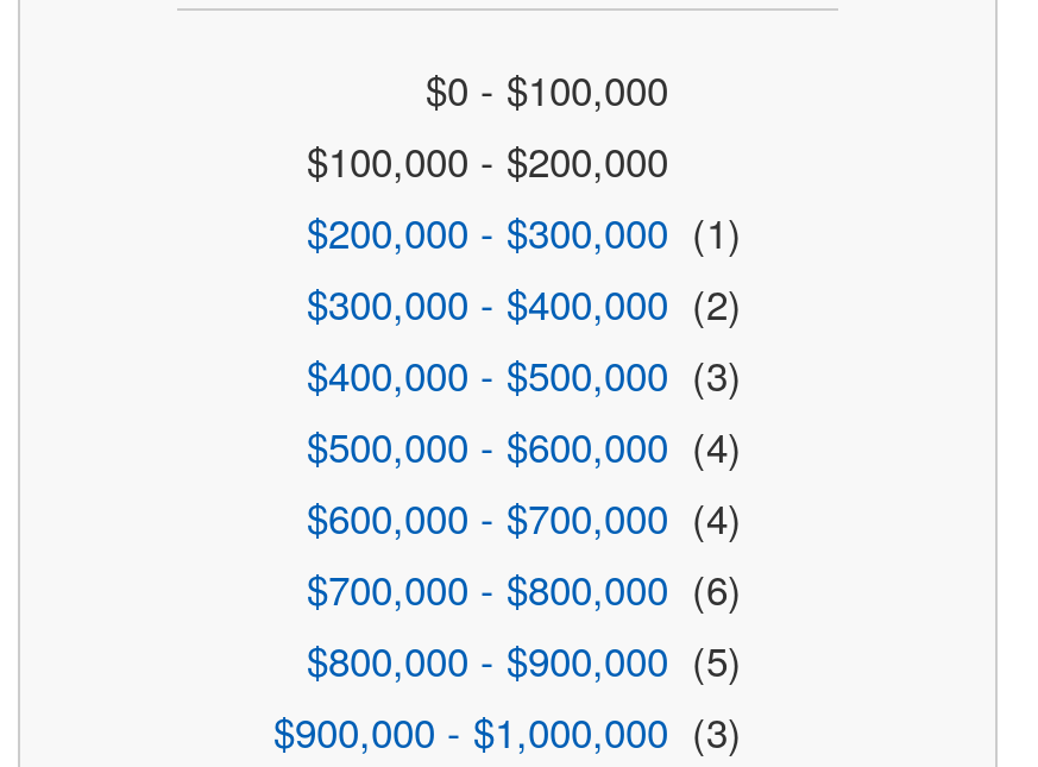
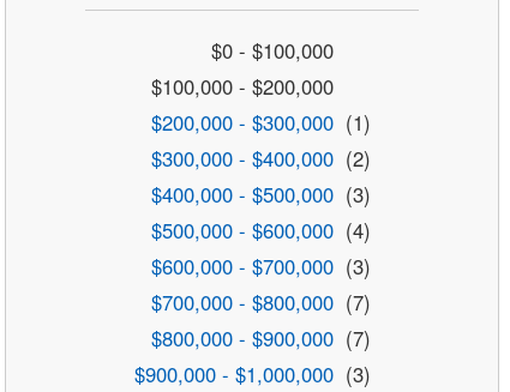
- $600,000 - $700,000 (4)
+ $600,000 - $700,000 (3)

- $700,000 - $800,000 (6)
+ $700,000 - $800,000 (7)

- $800,000 - $900,000 (5)
+ $800,000 - $900,000 (7)
